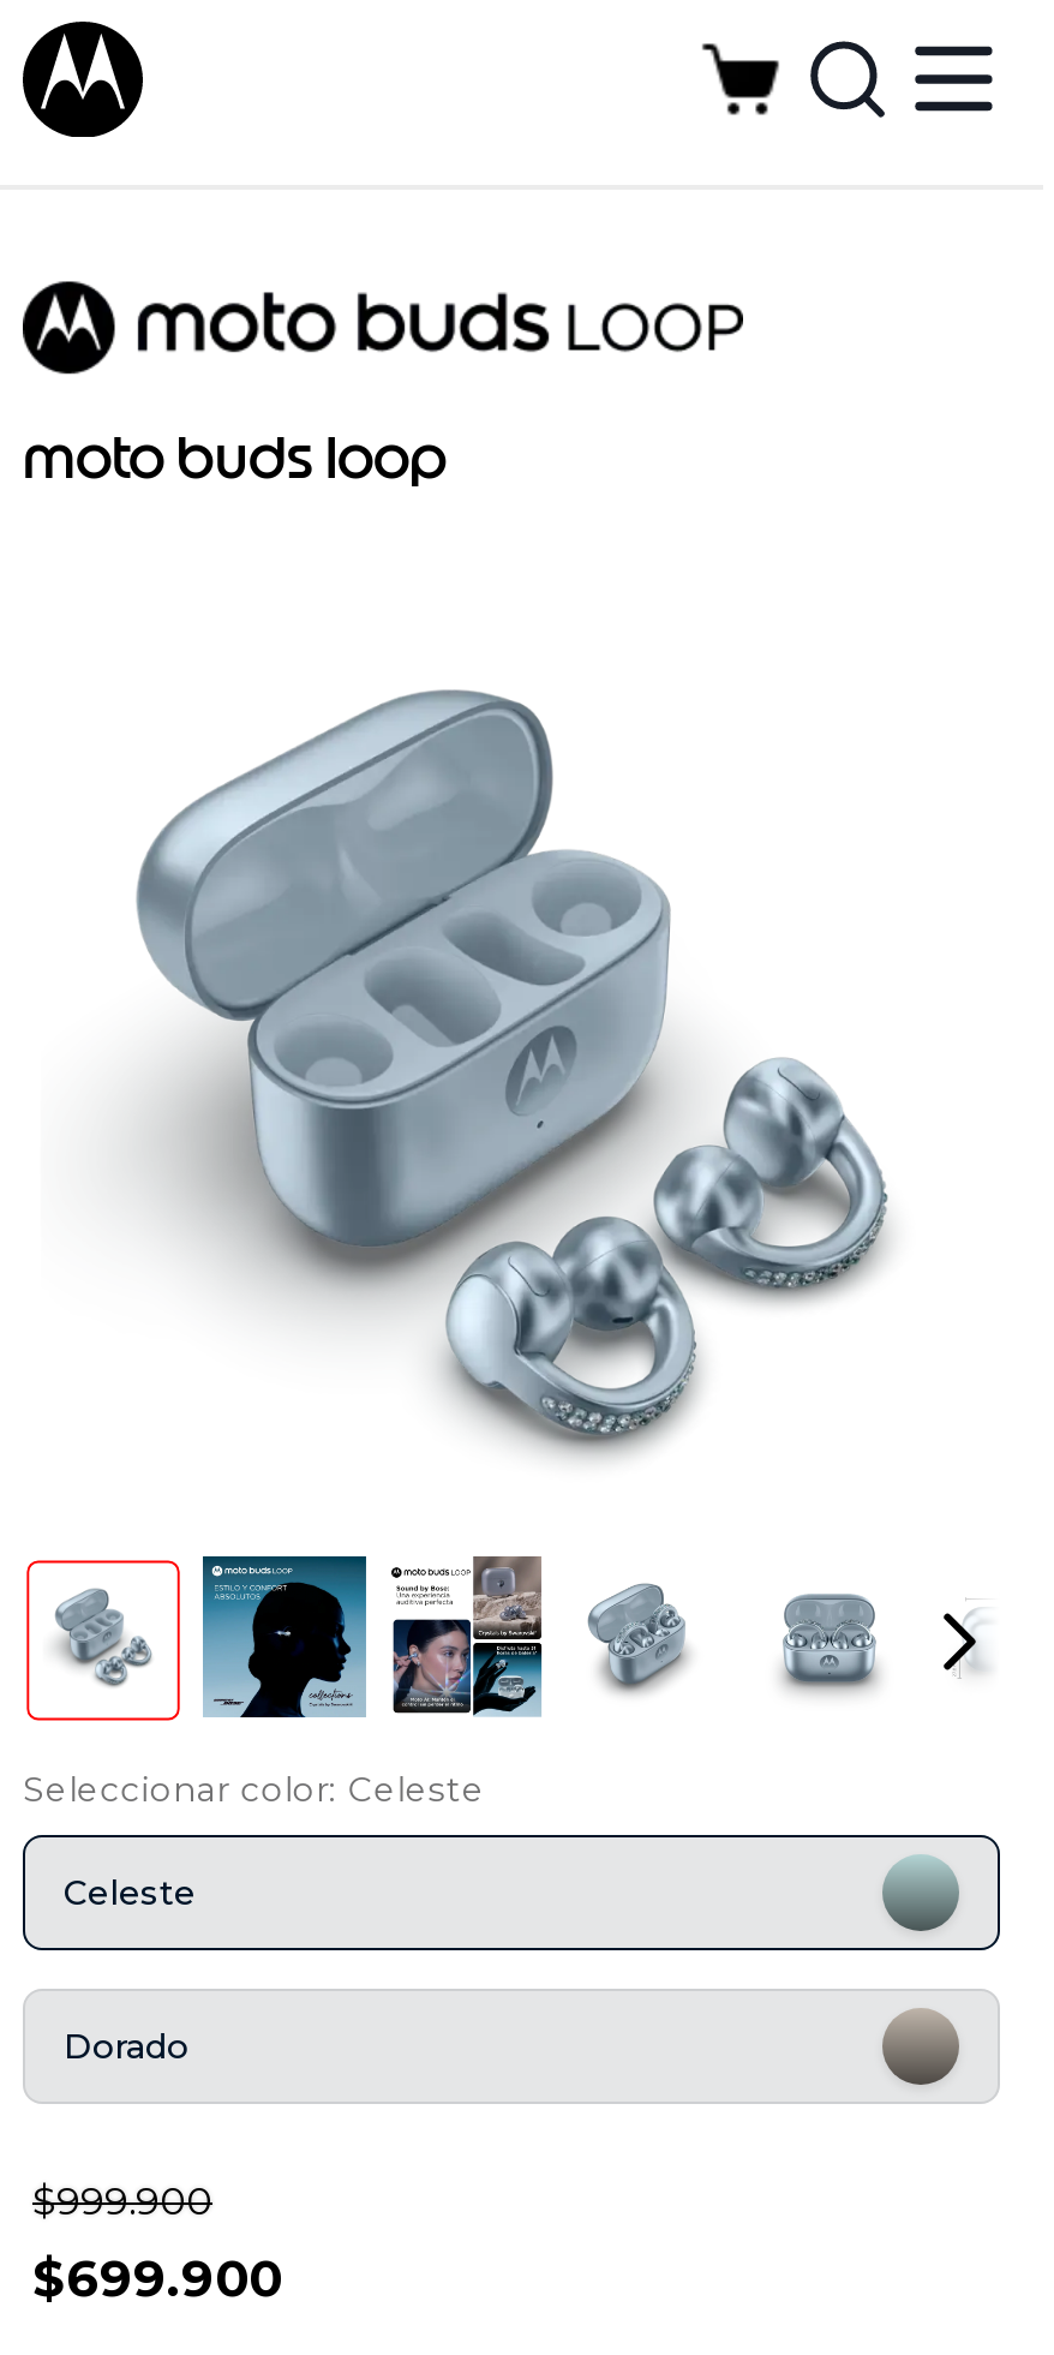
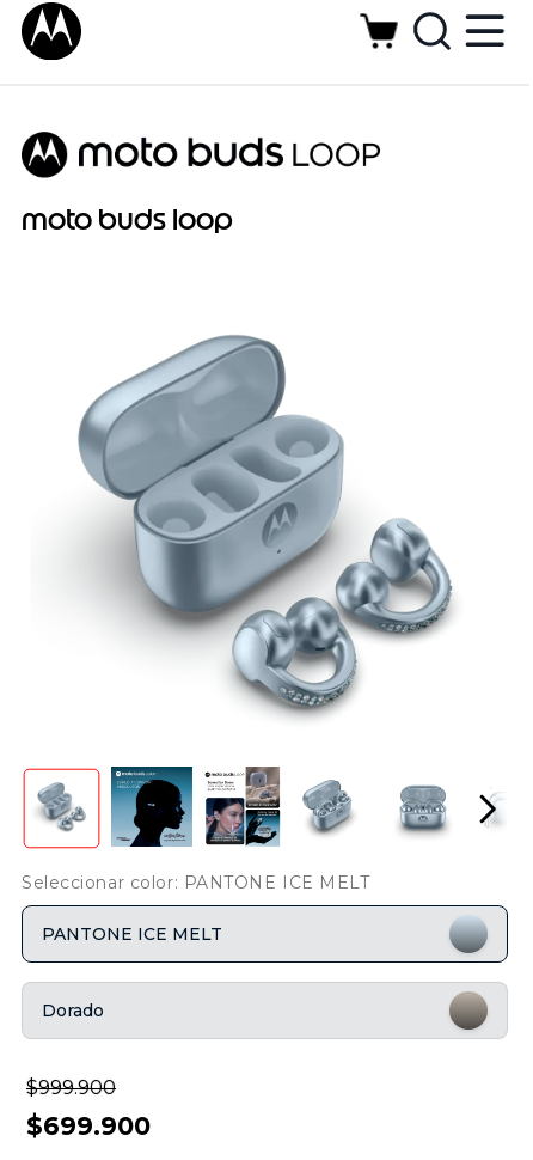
- Seleccionar color: Celeste
+ Seleccionar color: PANTONE ICE MELT

- Celeste
+ PANTONE ICE MELT
